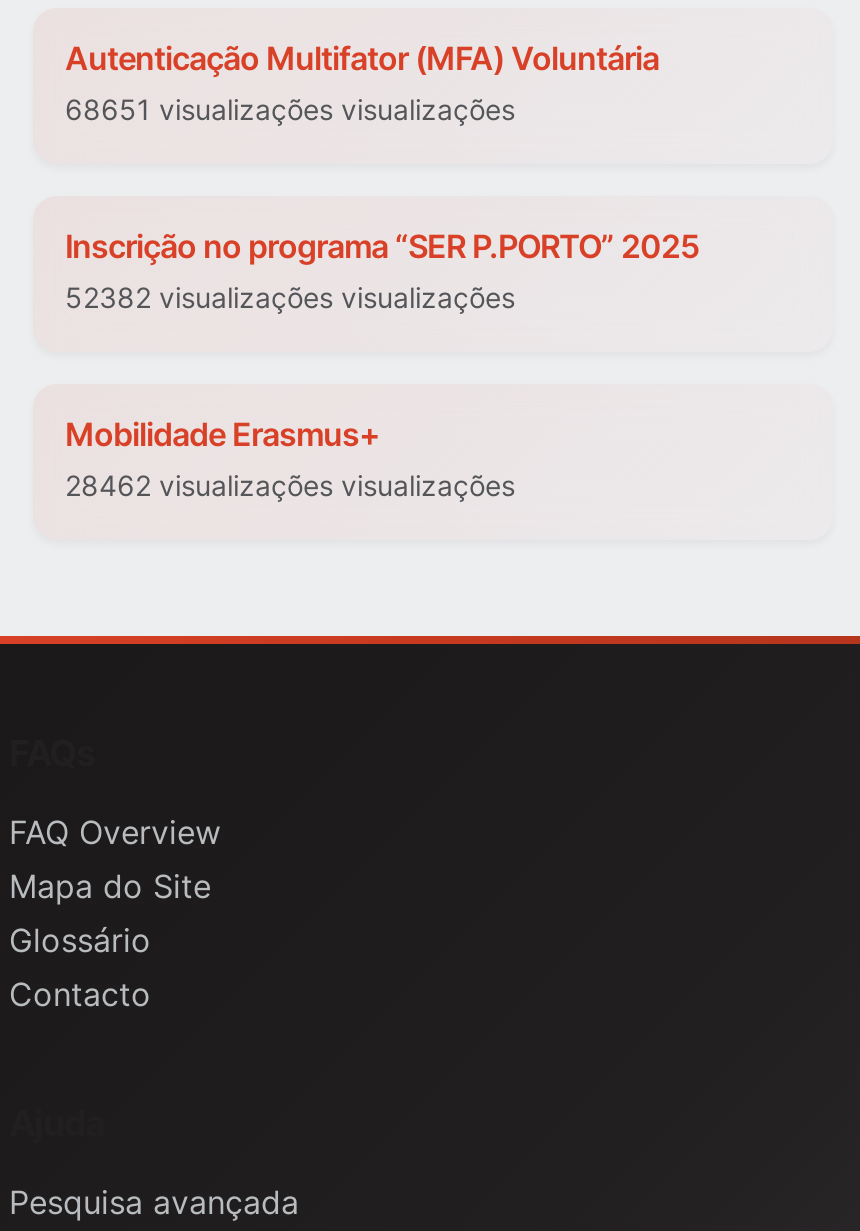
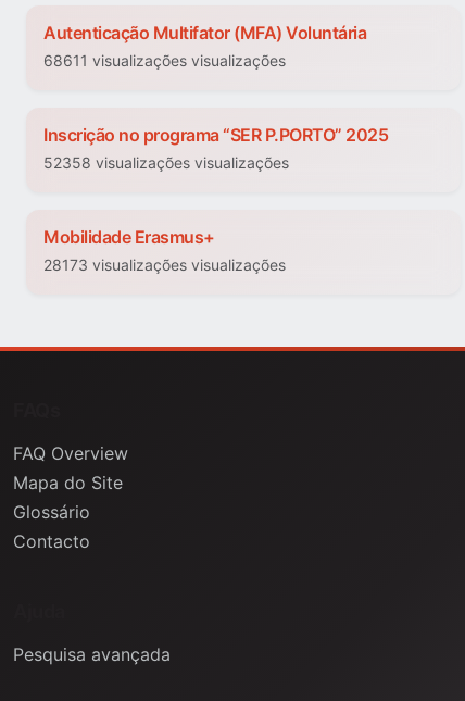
- 68651 visualizações visualizações
+ 68611 visualizações visualizações

- 52382 visualizações visualizações
+ 52358 visualizações visualizações

- 28462 visualizações visualizações
+ 28173 visualizações visualizações
